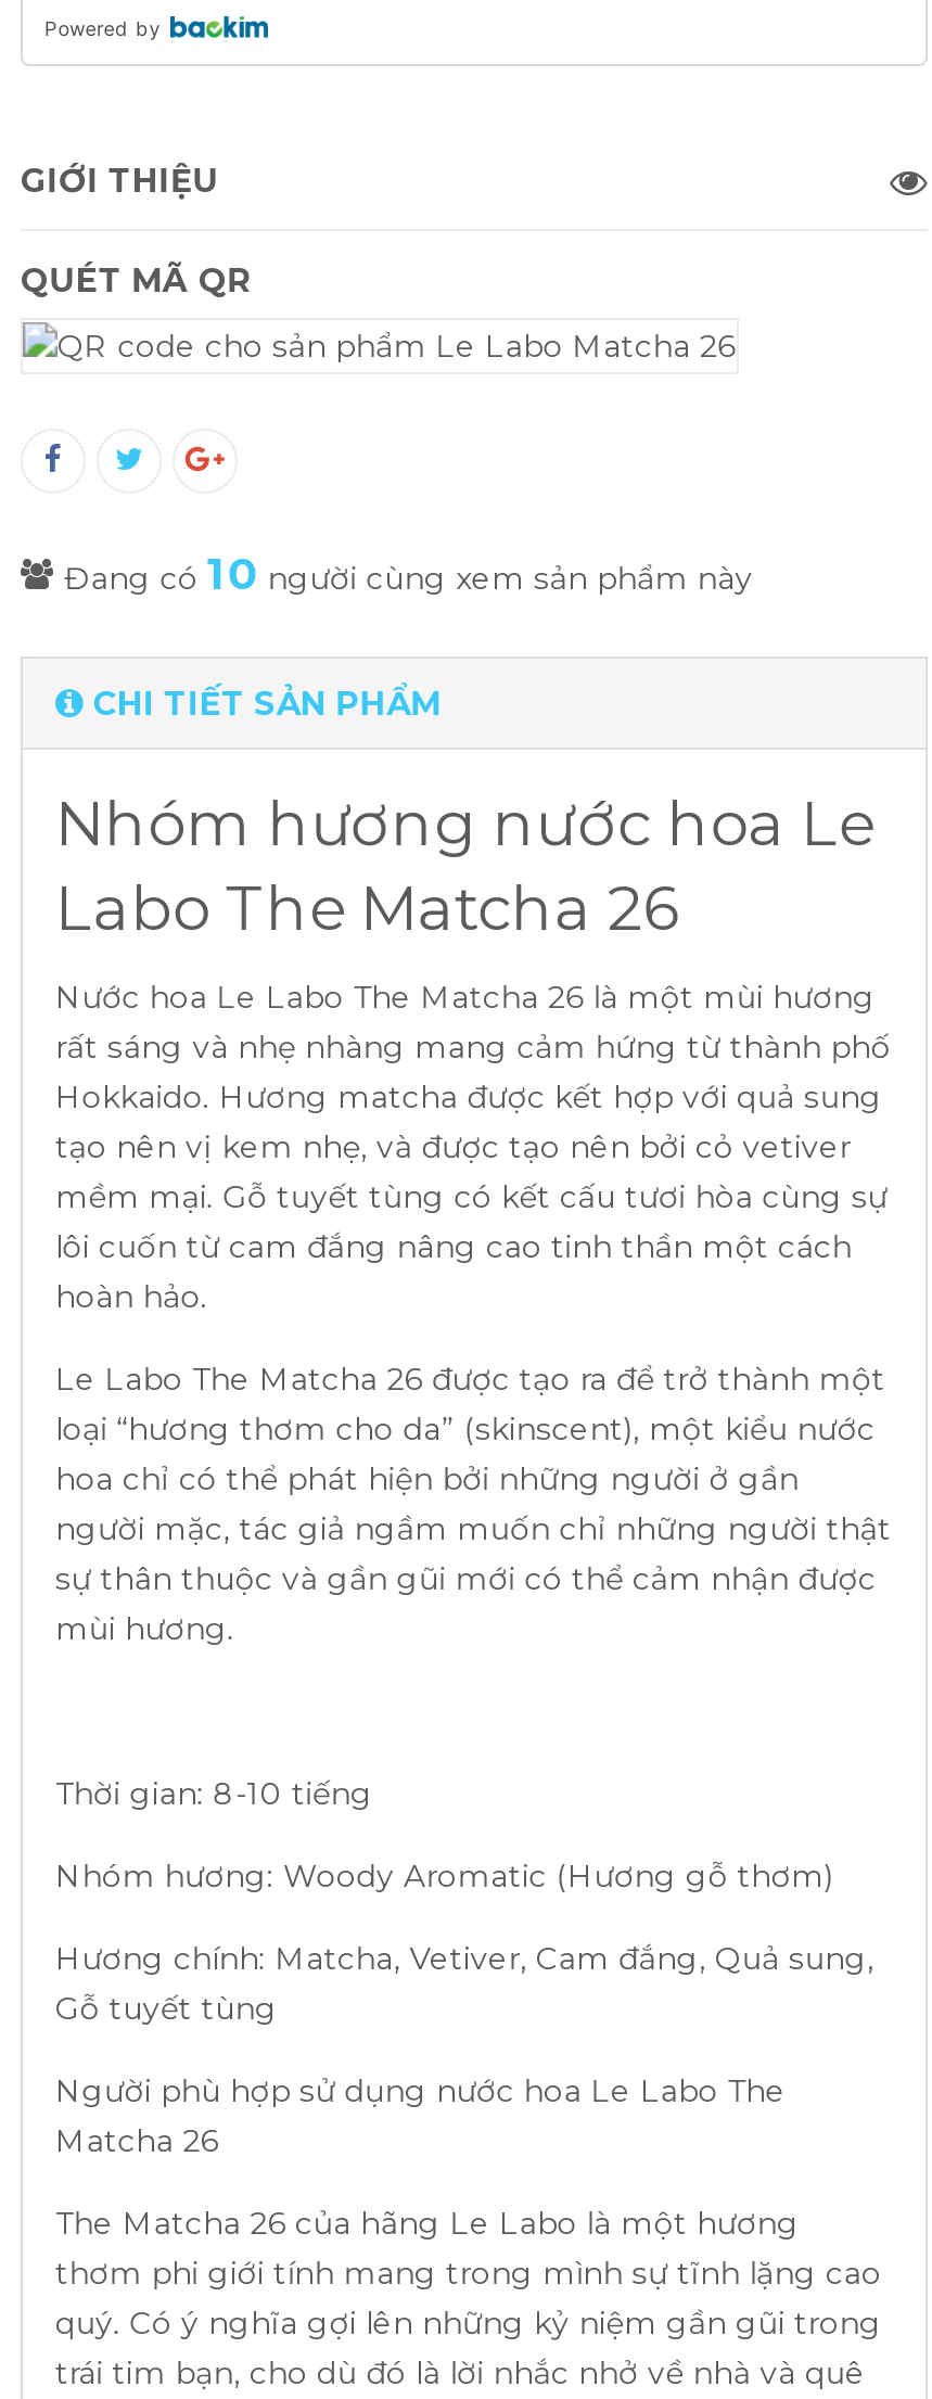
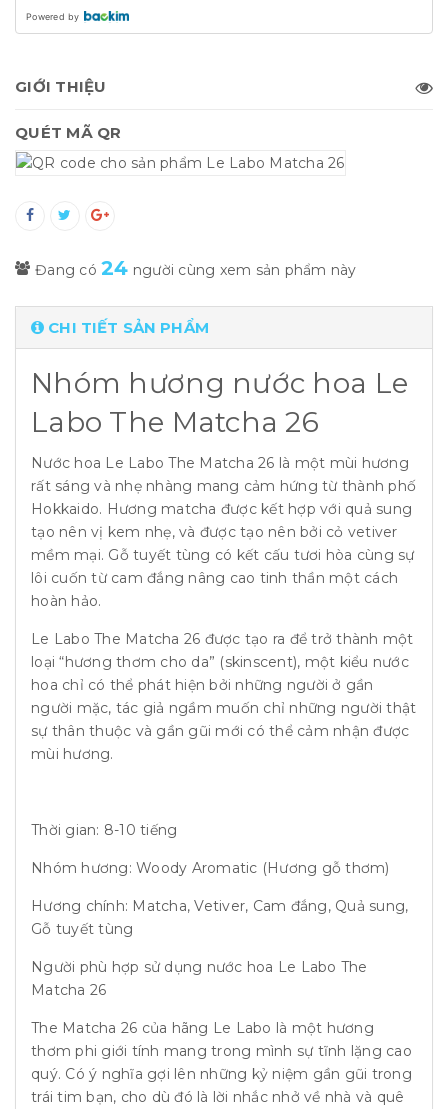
- Đang có 10 người cùng xem sản phẩm này
+ Đang có 24 người cùng xem sản phẩm này
